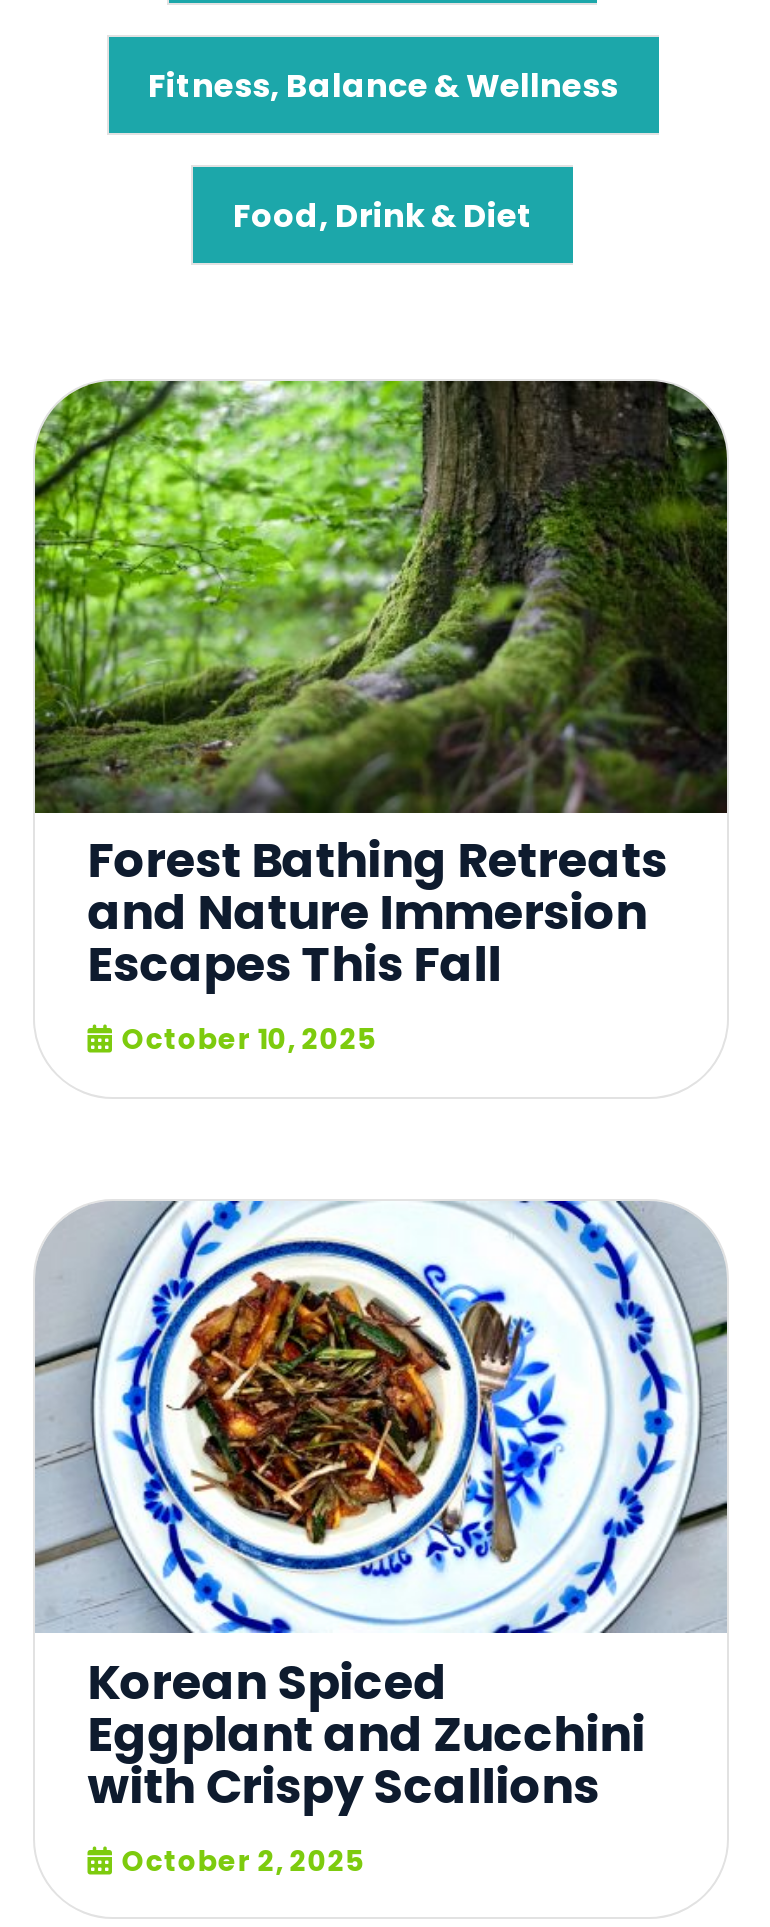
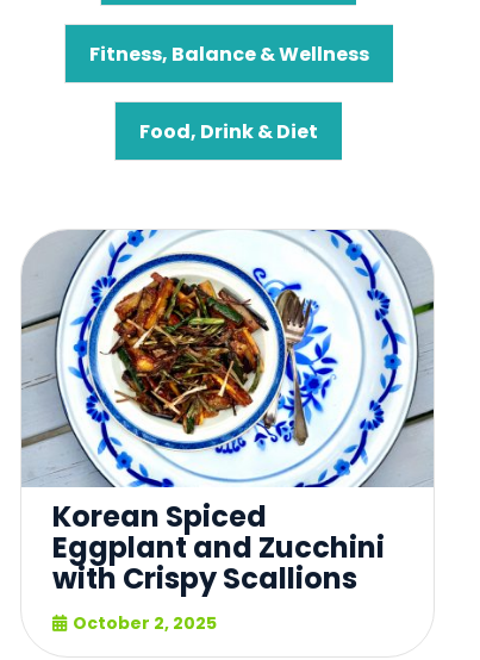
- [image]
- Forest Bathing Retreats
- and Nature Immersion
- Escapes This Fall
- October 10, 2025
